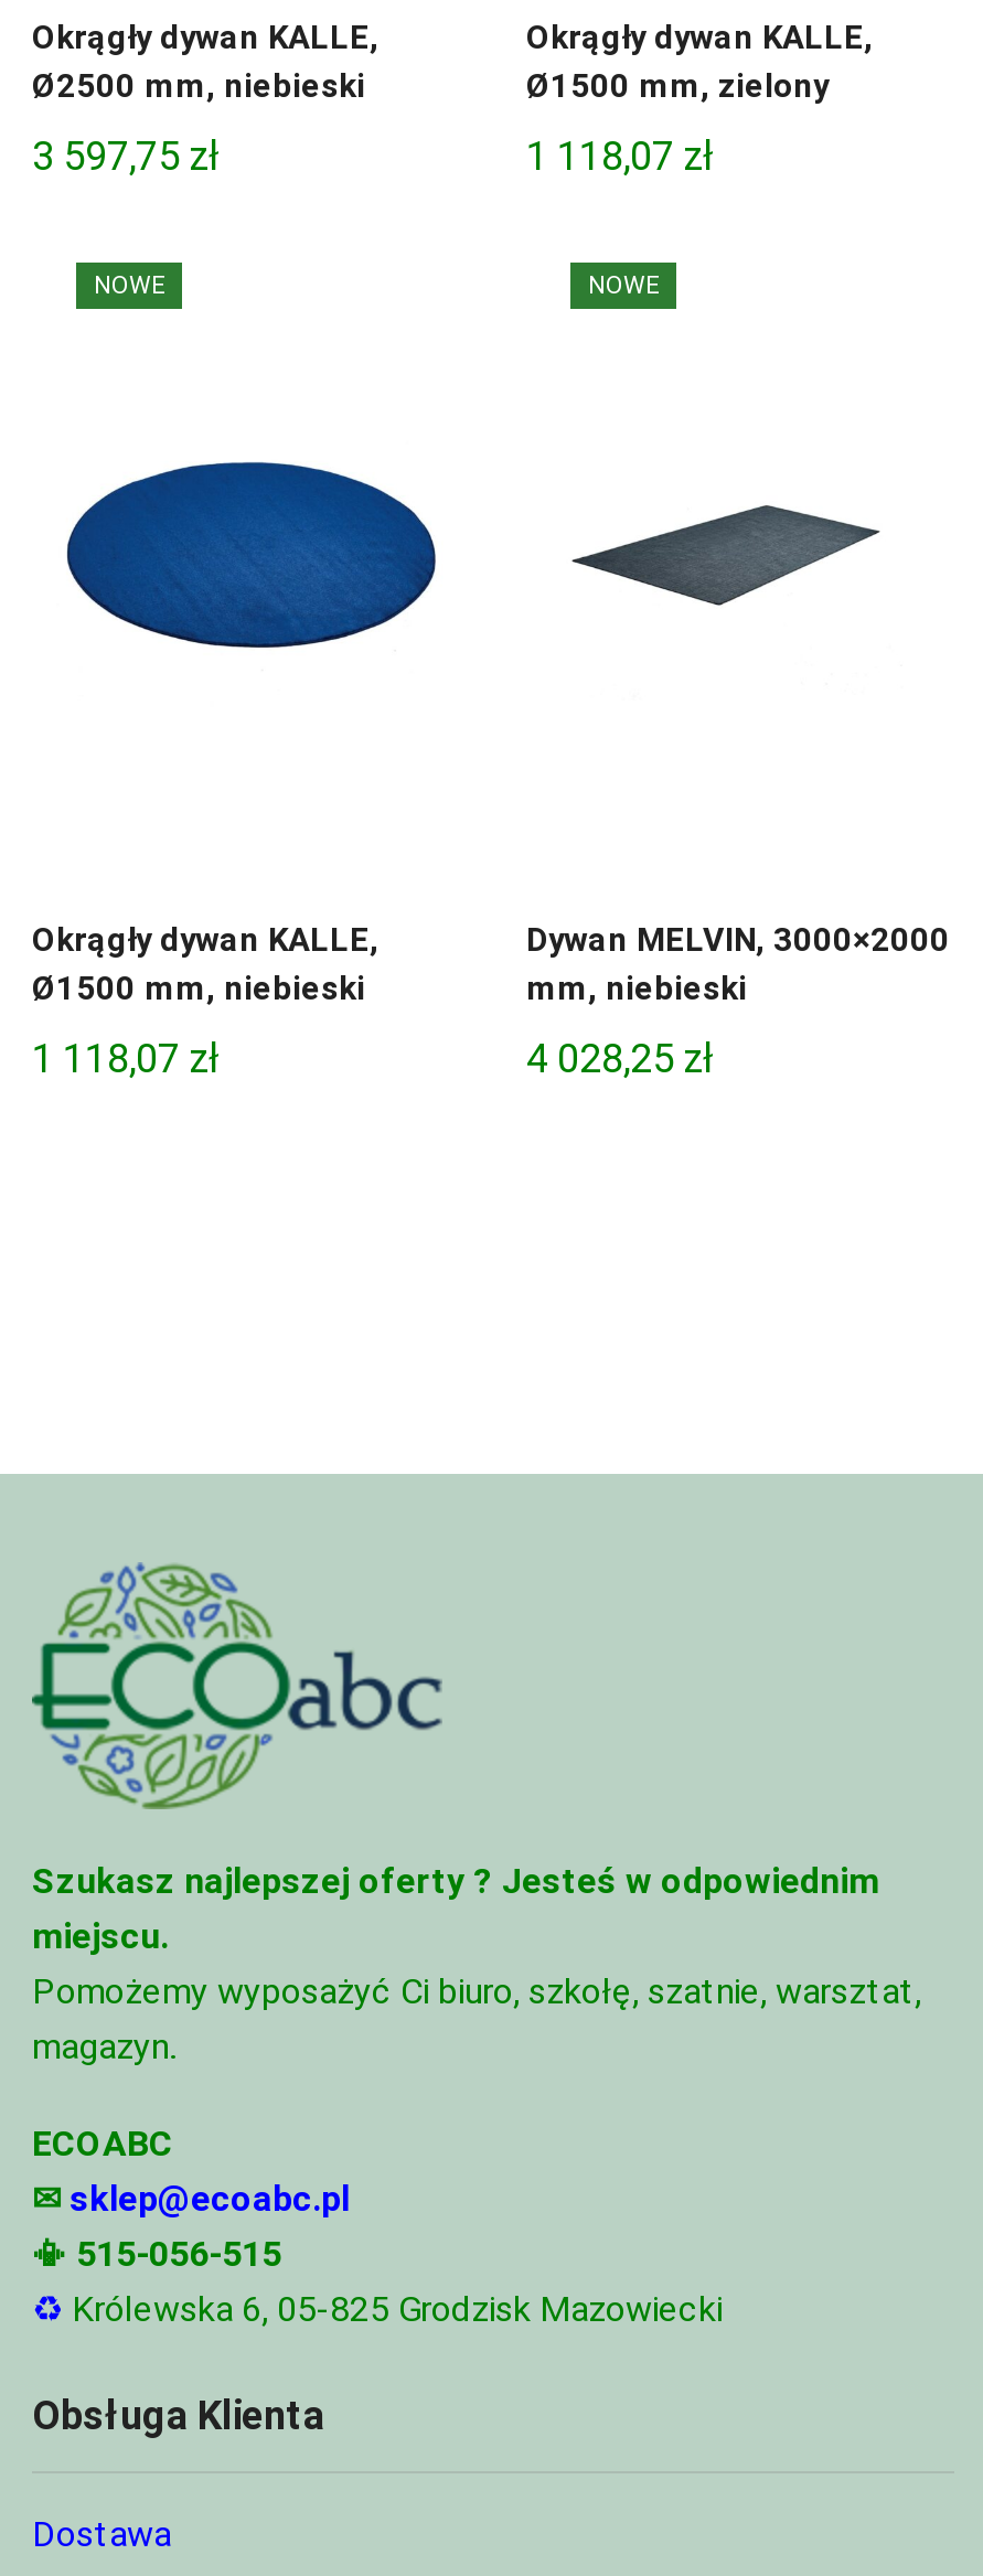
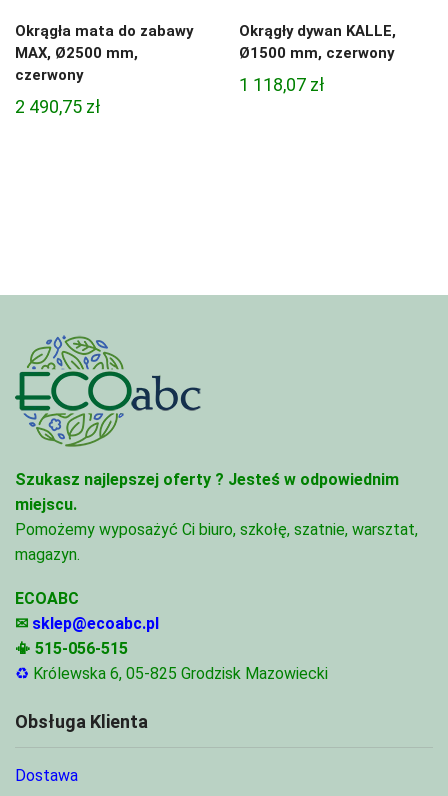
- Okrągły dywan KALLE,
- Ø2500 mm, niebieski
+ Okrągła mata do zabawy
+ MAX, Ø2500 mm,
+ czerwony

- Ø1500 mm, zielony
+ Ø1500 mm, czerwony

- 3 597,75 zł
+ 2 490,75 zł

- NOWE

- NOWE

- [image]

- [image]

- Okrągły dywan KALLE,
- Ø1500 mm, niebieski
- 1 118,07 zł

- Dywan MELVIN, 3000×2000
- mm, niebieski
- 4 028,25 zł
